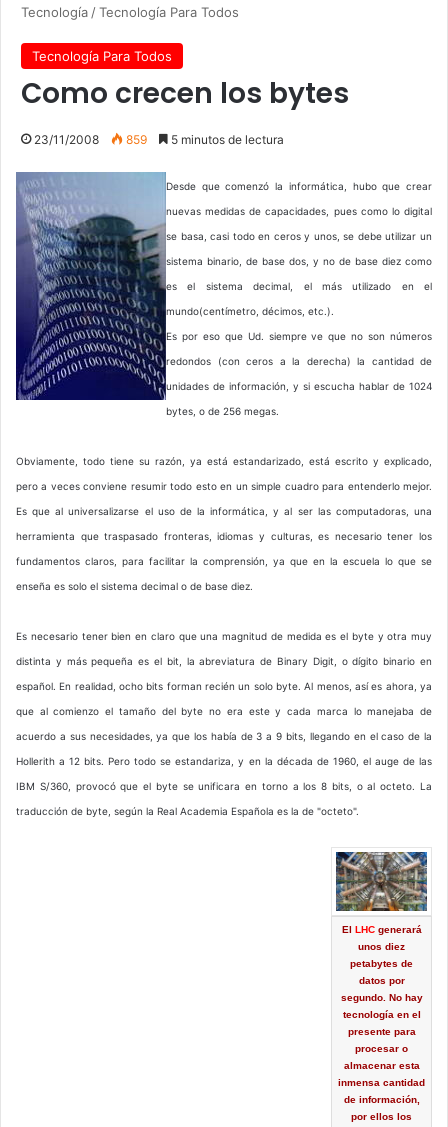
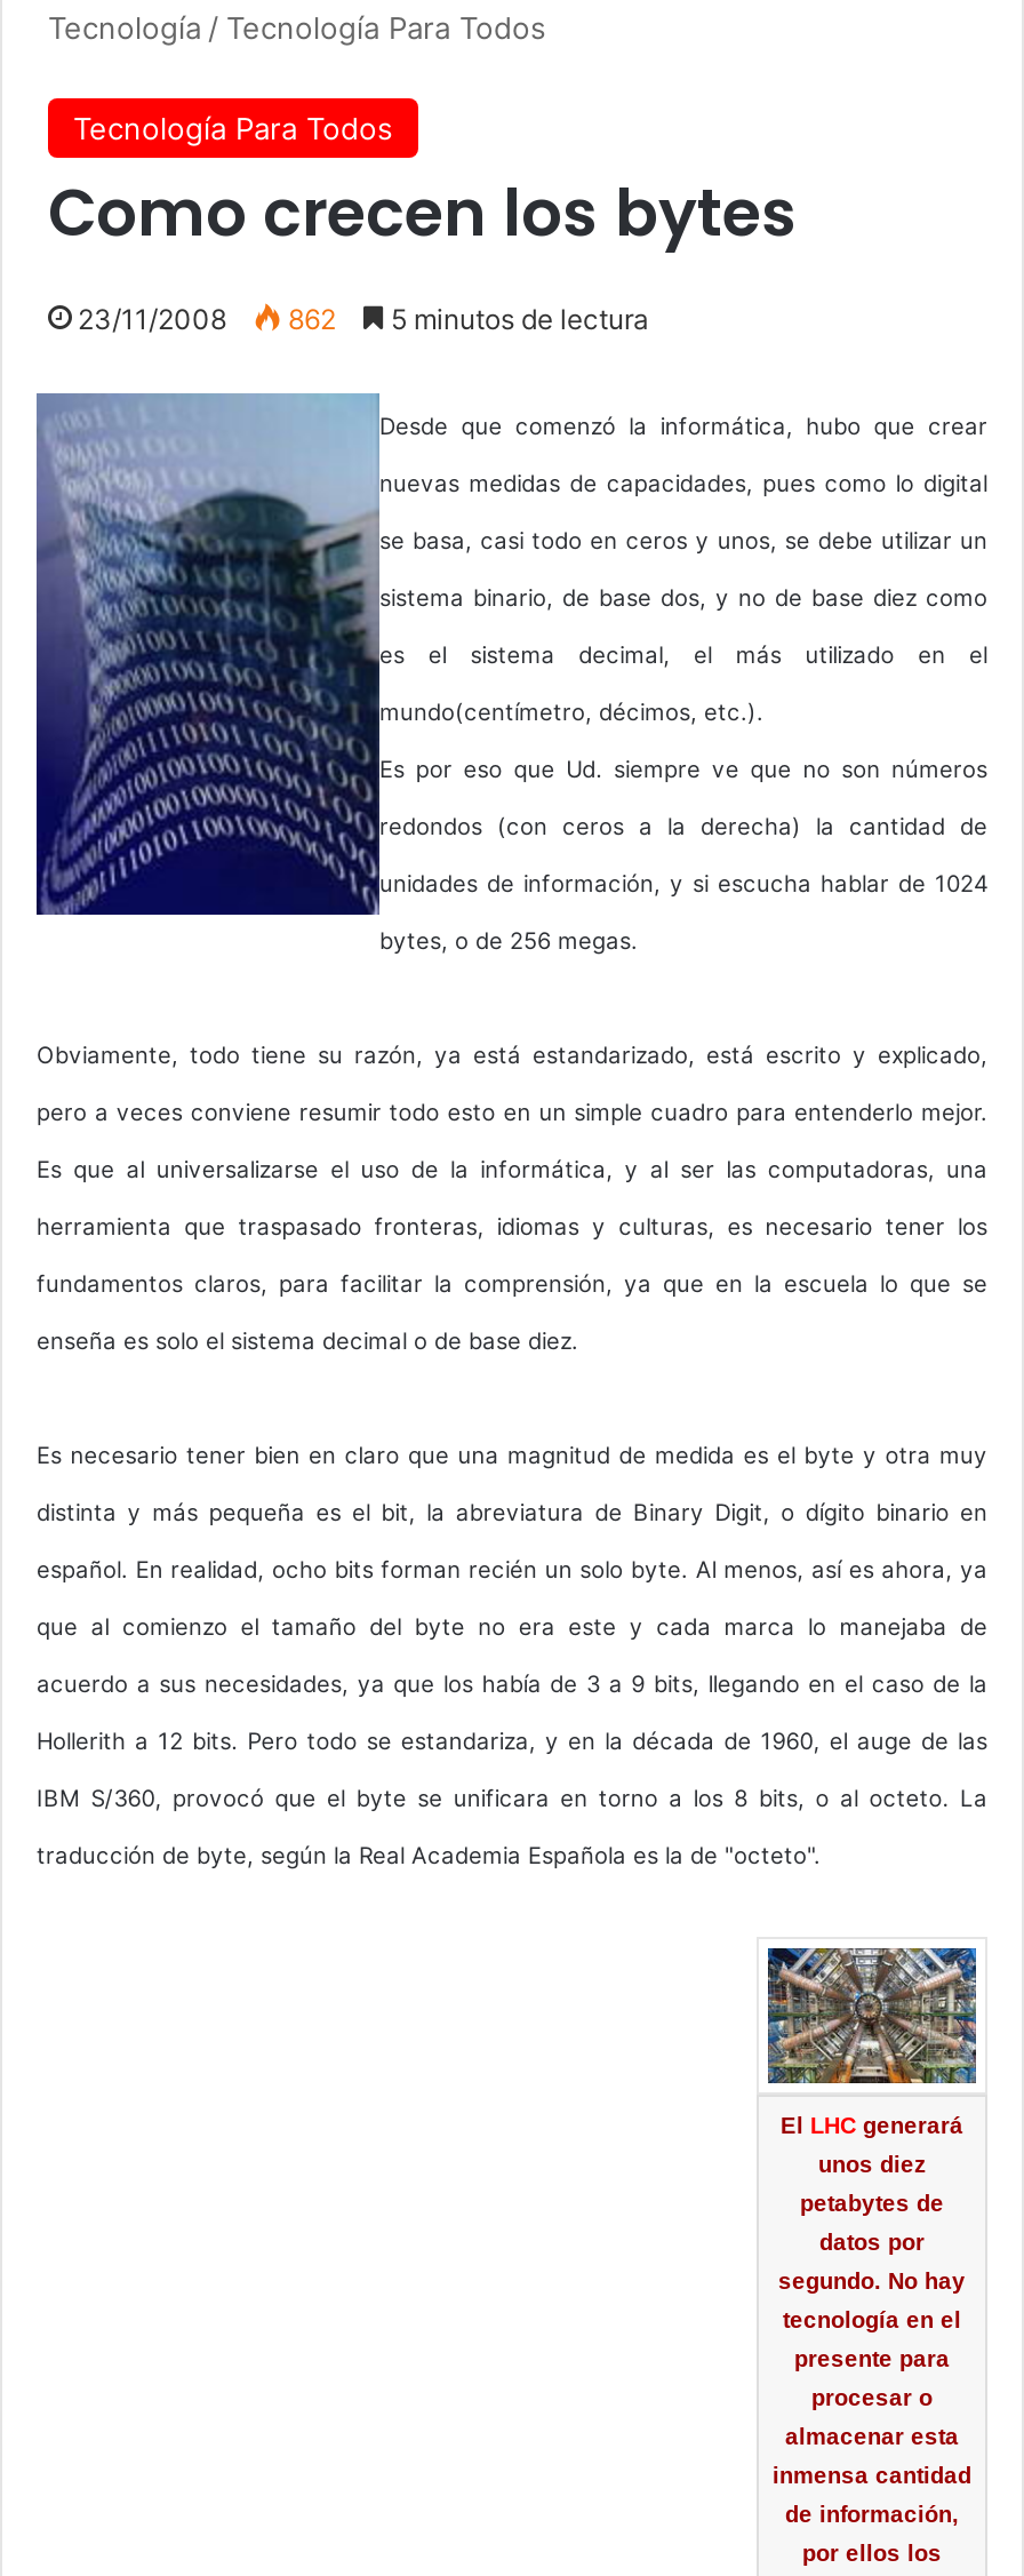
- 23/11/2008 859 5 minutos de lectura
+ 23/11/2008 862 5 minutos de lectura
